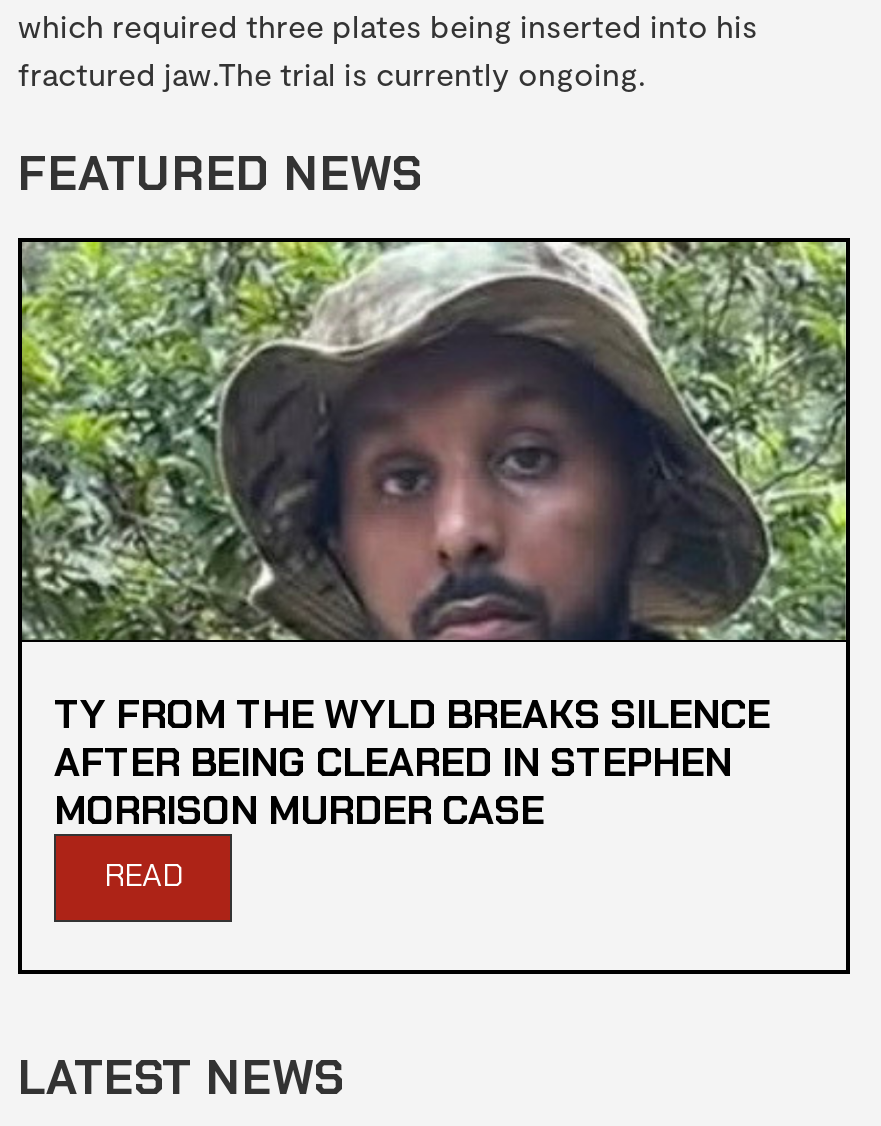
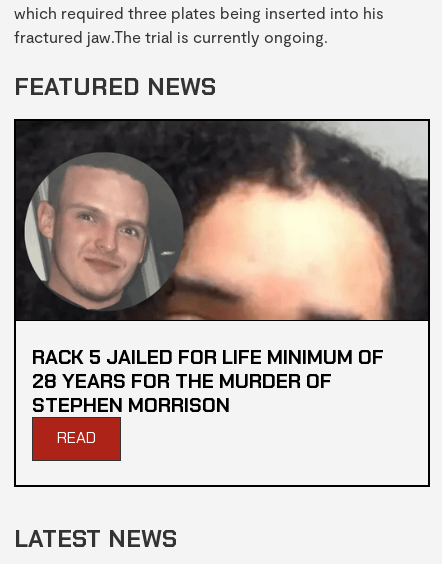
- [image]
- TY FROM THE WYLD BREAKS SILENCE
- AFTER BEING CLEARED IN STEPHEN
- MORRISON MURDER CASE
+ [image]
+ RACK 5 JAILED FOR LIFE MINIMUM OF
+ 28 YEARS FOR THE MURDER OF
+ STEPHEN MORRISON
